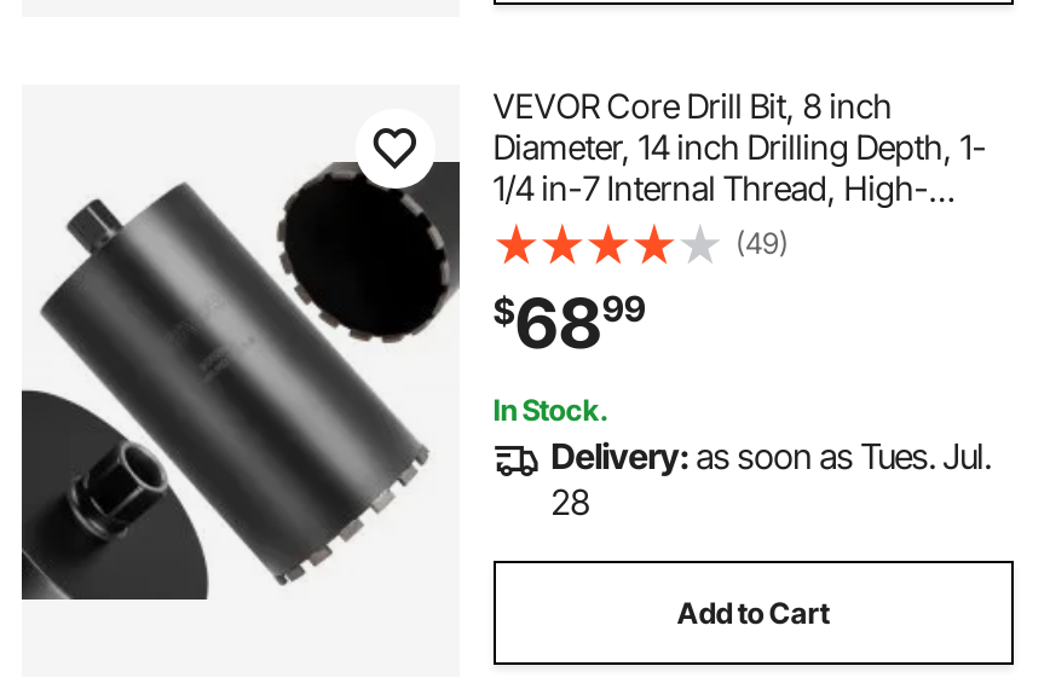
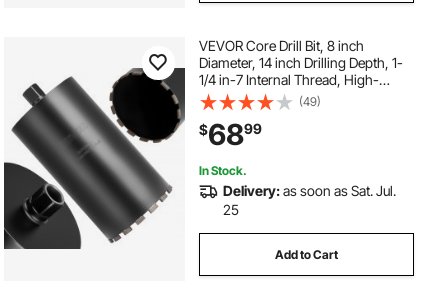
- Delivery: as soon as Tues. Jul.
+ Delivery: as soon as Sat. Jul.

- 28
+ 25
